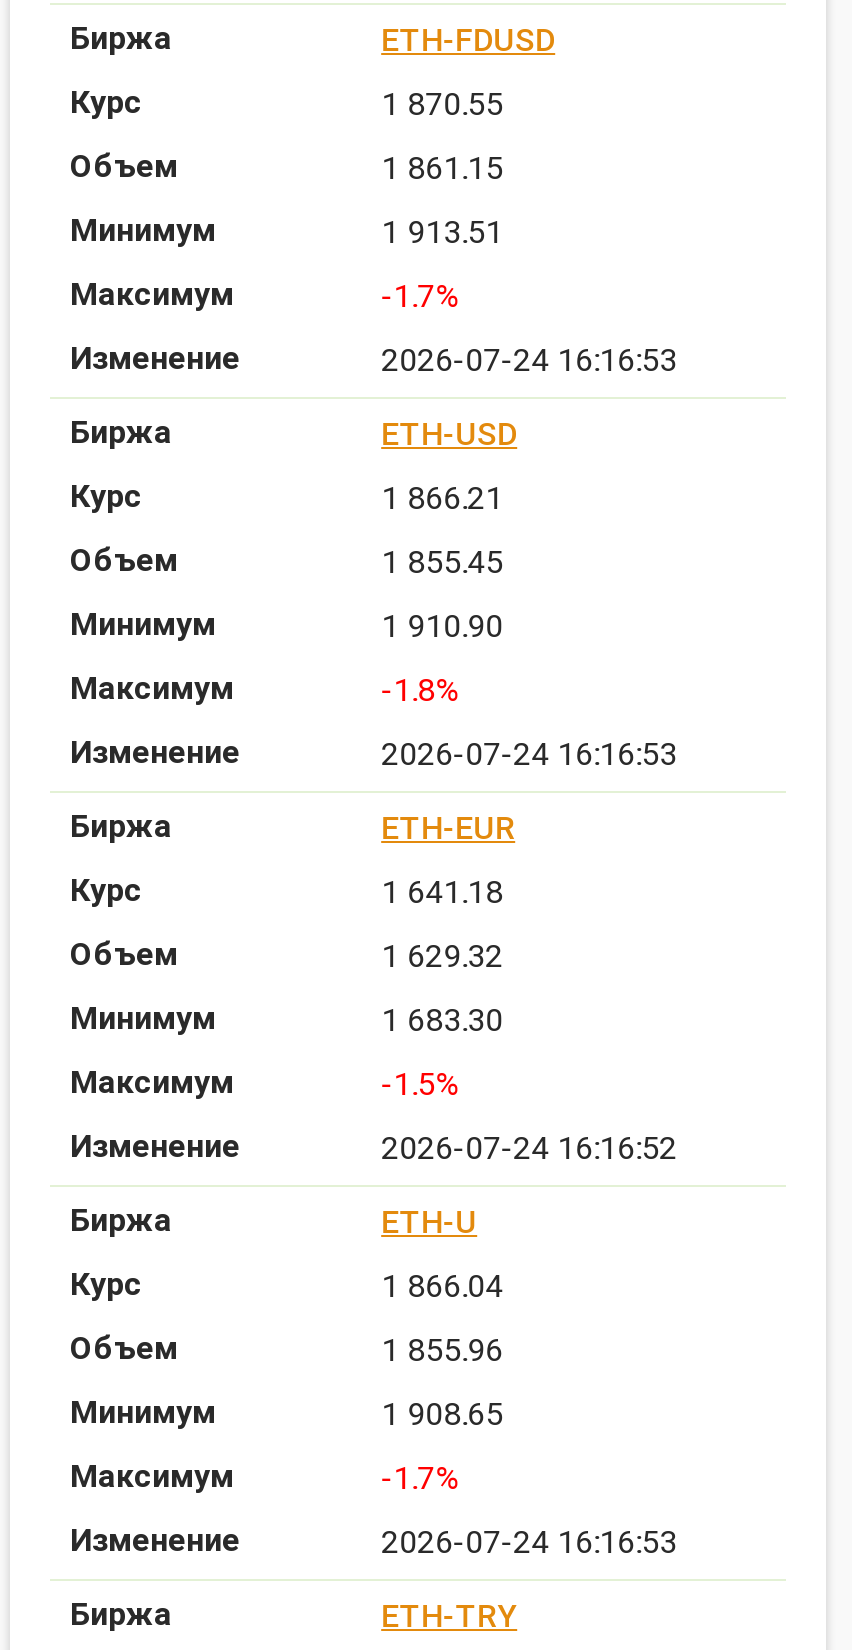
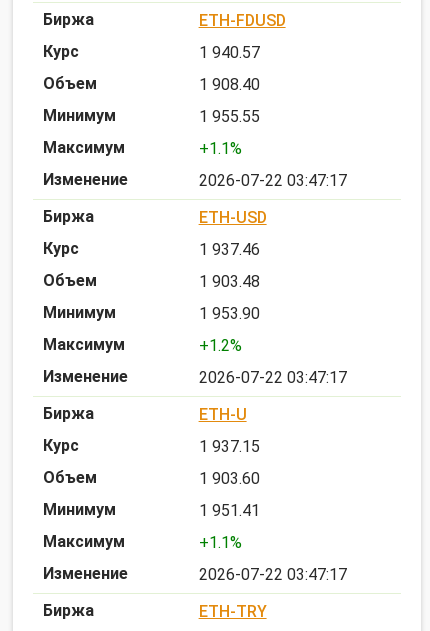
- 1 870.55
+ 1 940.57

- 1 861.15
+ 1 908.40

- 1 913.51
+ 1 955.55

- -1.7%
+ +1.1%

- 2026-07-24 16:16:53
+ 2026-07-22 03:47:17

- 1 866.21
- 1 855.45
- 1 910.90
- -1.8%
- 2026-07-24 16:16:53
- ETH-EUR
- 1 641.18
- 1 629.32
- 1 683.30
- -1.5%
- 2026-07-24 16:16:52
+ 1 937.46
+ 1 903.48
+ 1 953.90
+ +1.2%
+ 2026-07-22 03:47:17

- 1 866.04
+ 1 937.15

- 1 855.96
+ 1 903.60

- 1 908.65
+ 1 951.41

- -1.7%
+ +1.1%

- 2026-07-24 16:16:53
+ 2026-07-22 03:47:17
